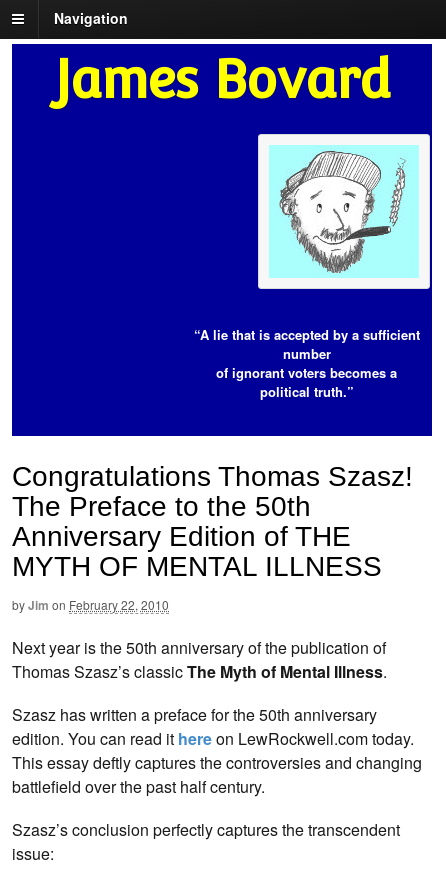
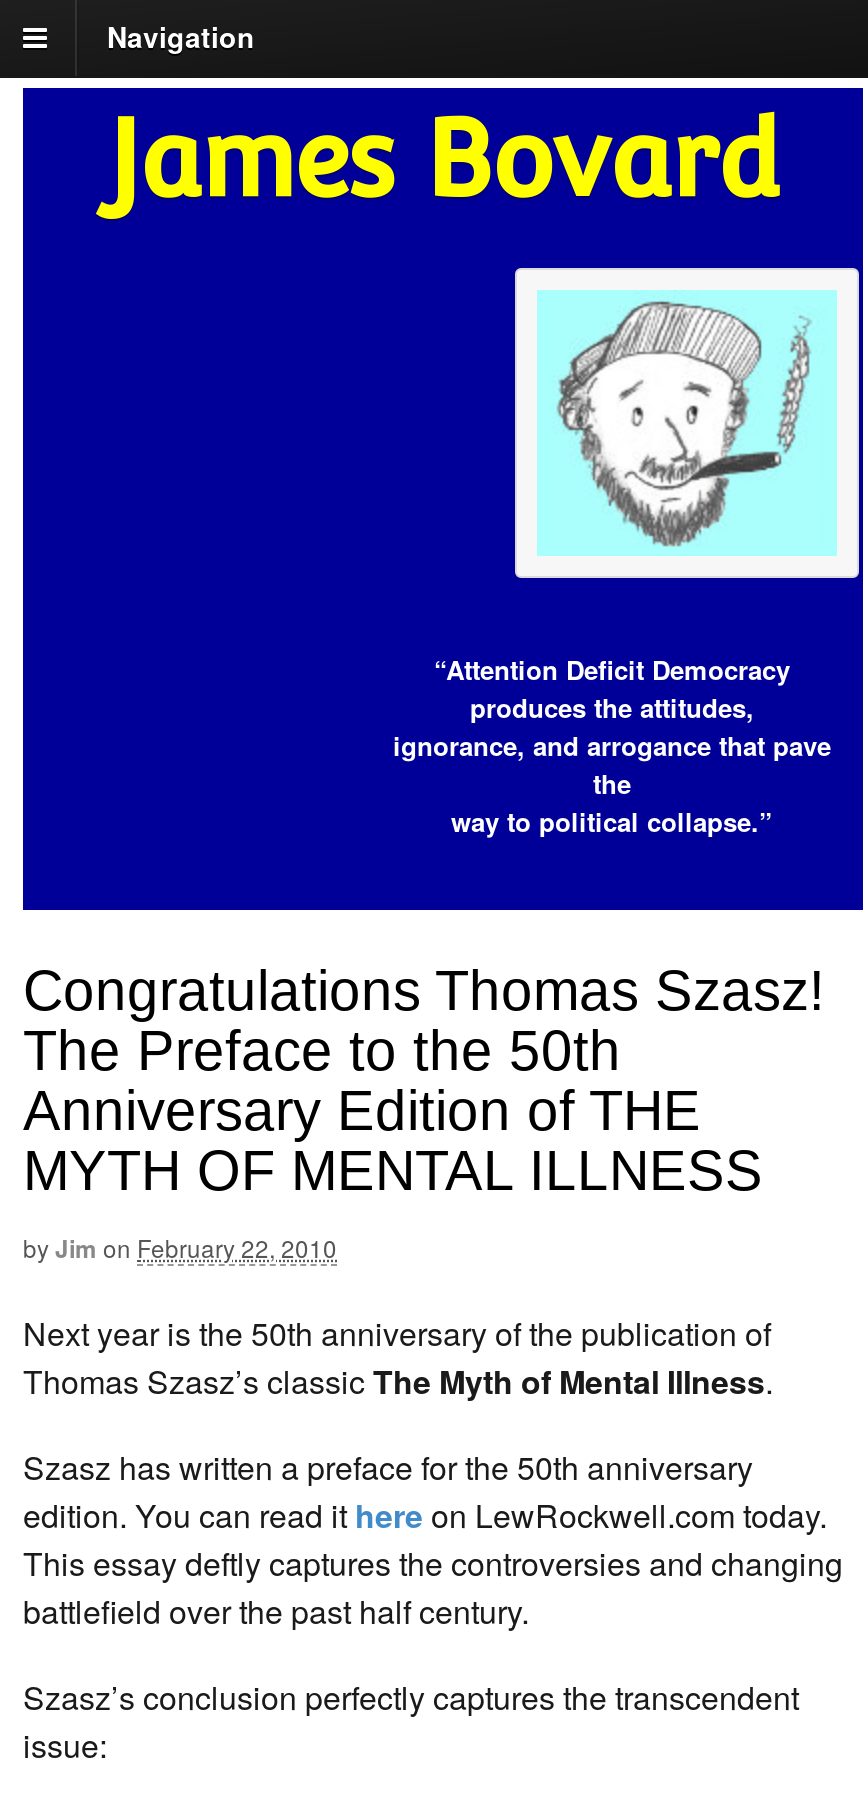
- “A lie that is accepted by a sufficient
- number
- of ignorant voters becomes a
- political truth.”
+ “Attention Deficit Democracy
+ produces the attitudes,
+ ignorance, and arrogance that pave
+ the
+ way to political collapse.”
